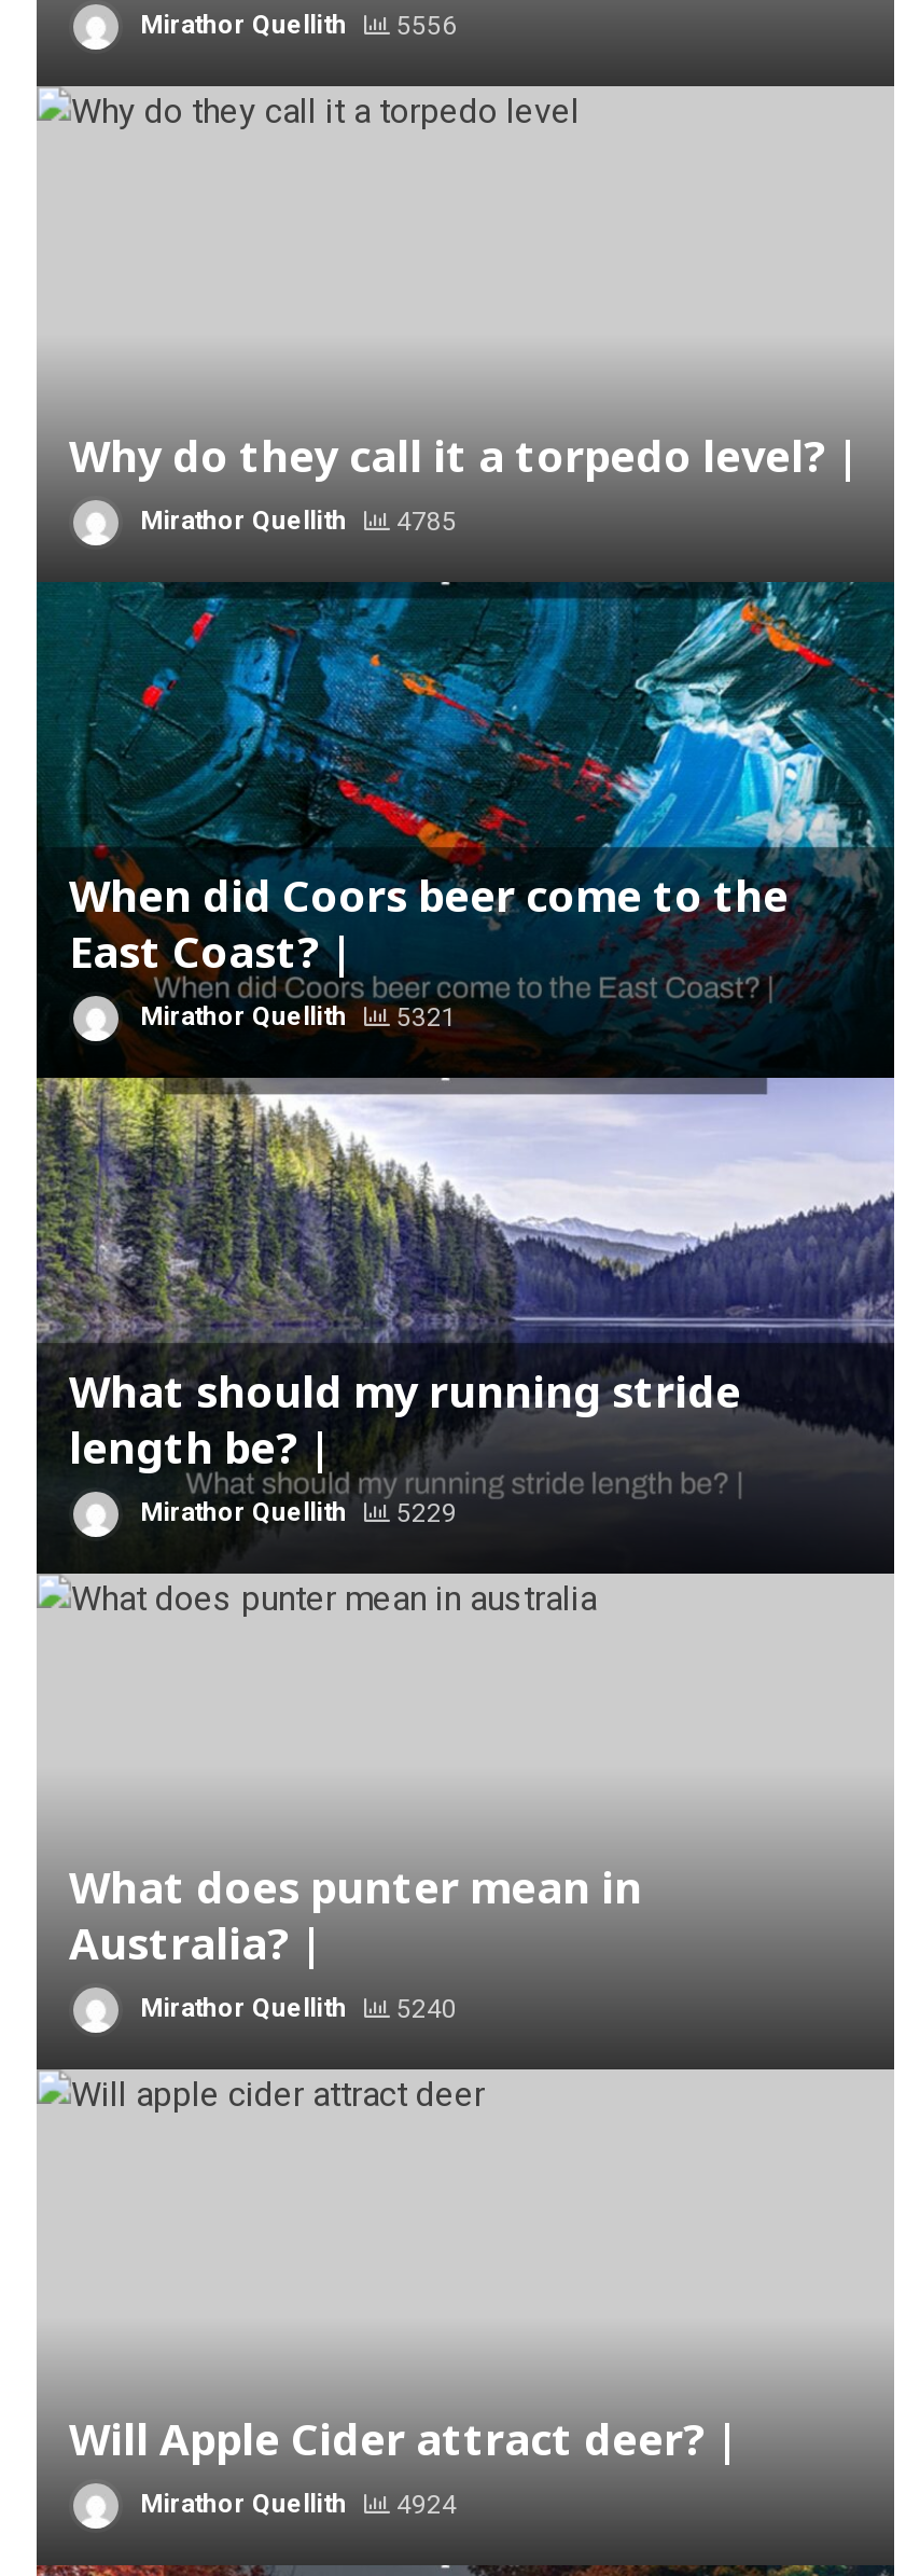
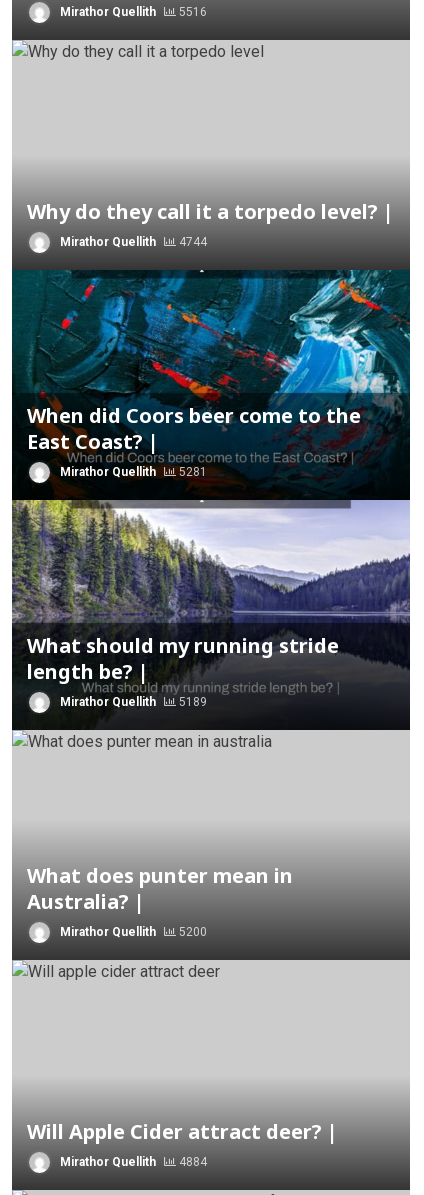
- Mirathor Quellith 5556
+ Mirathor Quellith 5516

- Mirathor Quellith 4785
+ Mirathor Quellith 4744

- Mirathor Quellith 5321
+ Mirathor Quellith 5281

- Mirathor Quellith 5229
+ Mirathor Quellith 5189

- Mirathor Quellith 5240
+ Mirathor Quellith 5200

- Mirathor Quellith 4924
+ Mirathor Quellith 4884
